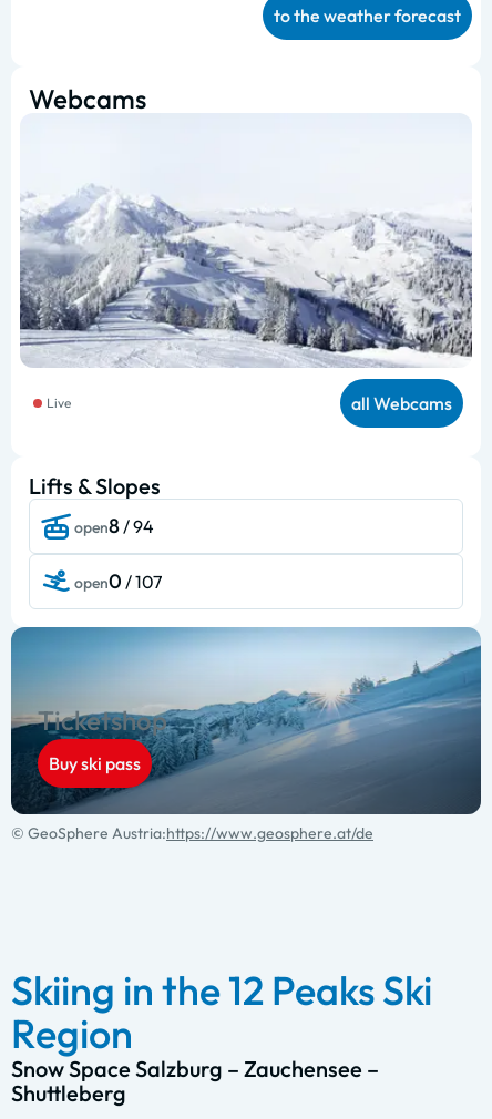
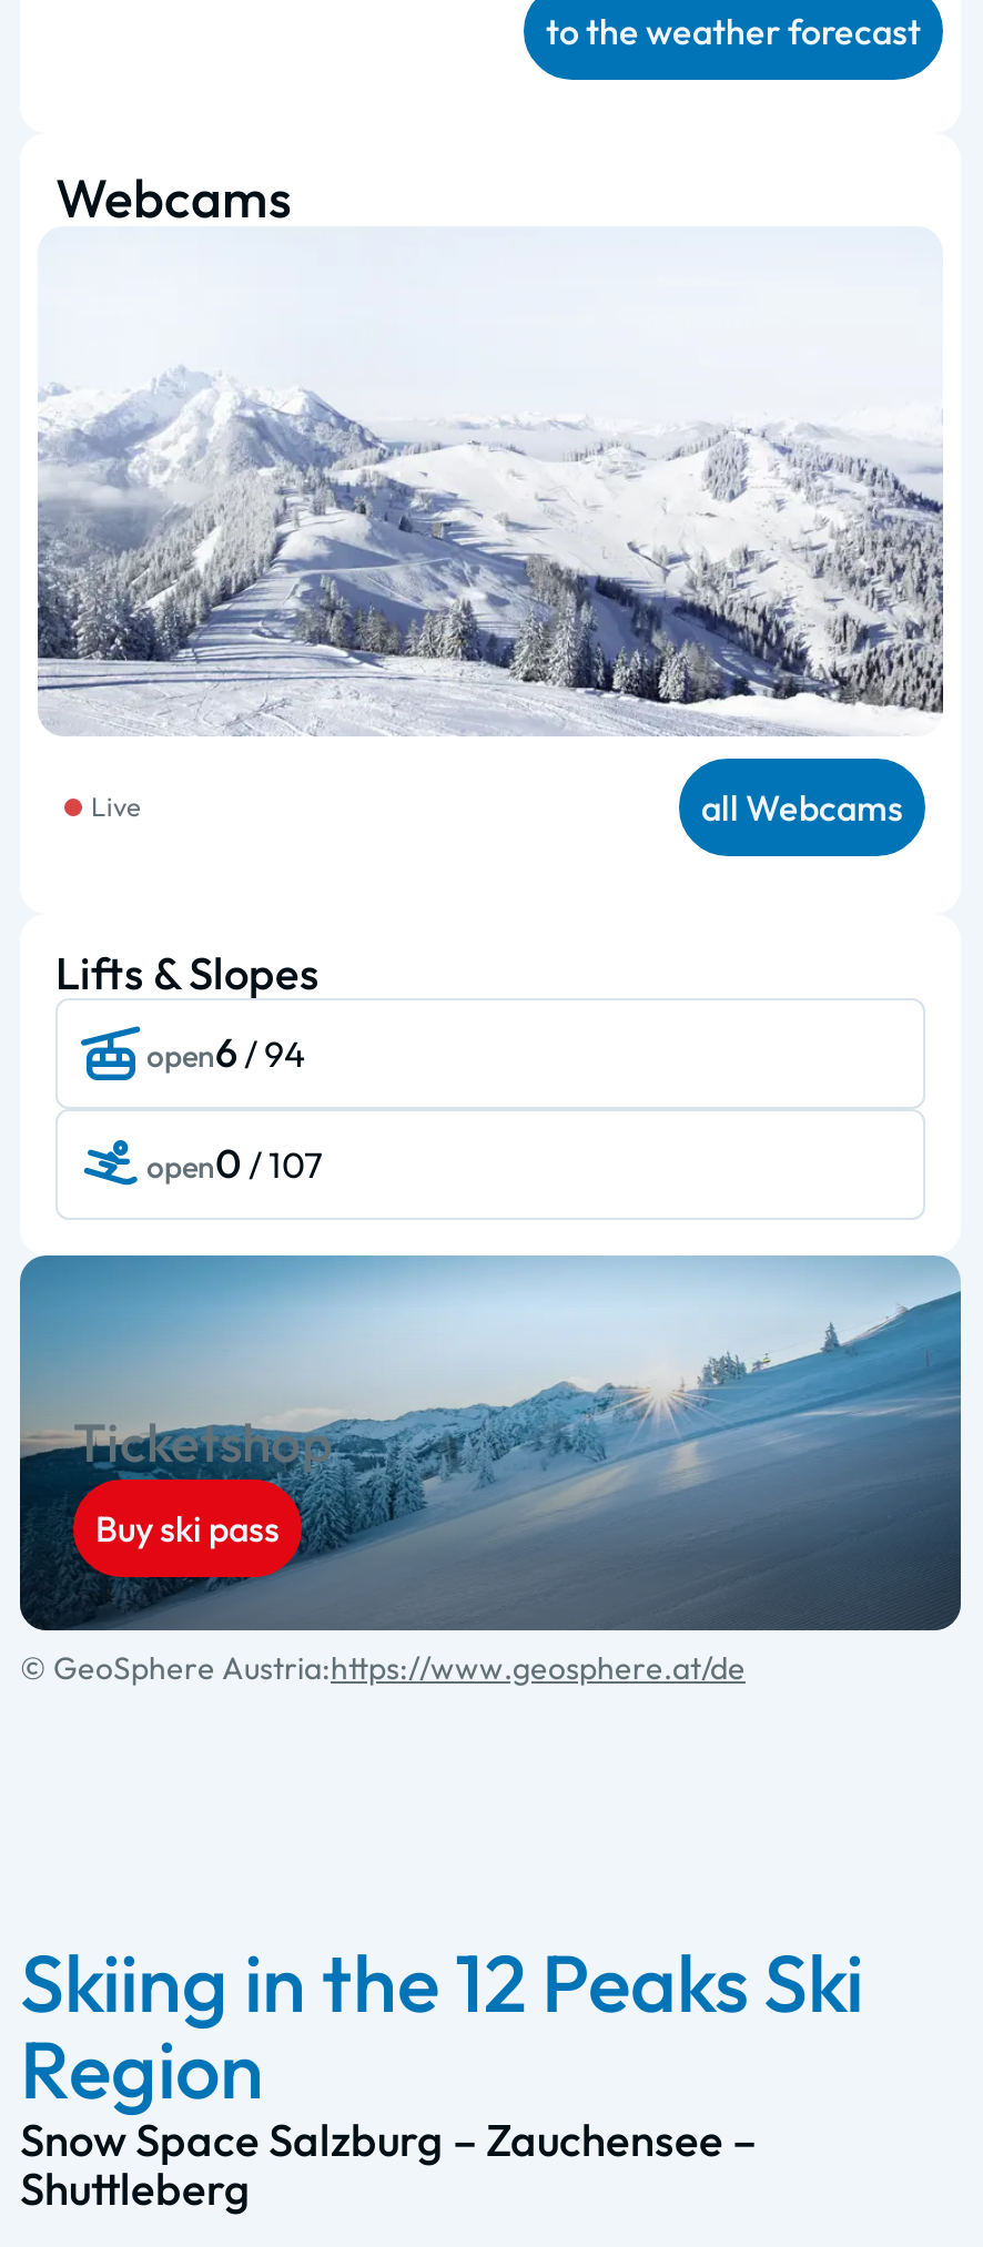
- open8 / 94
+ open6 / 94
